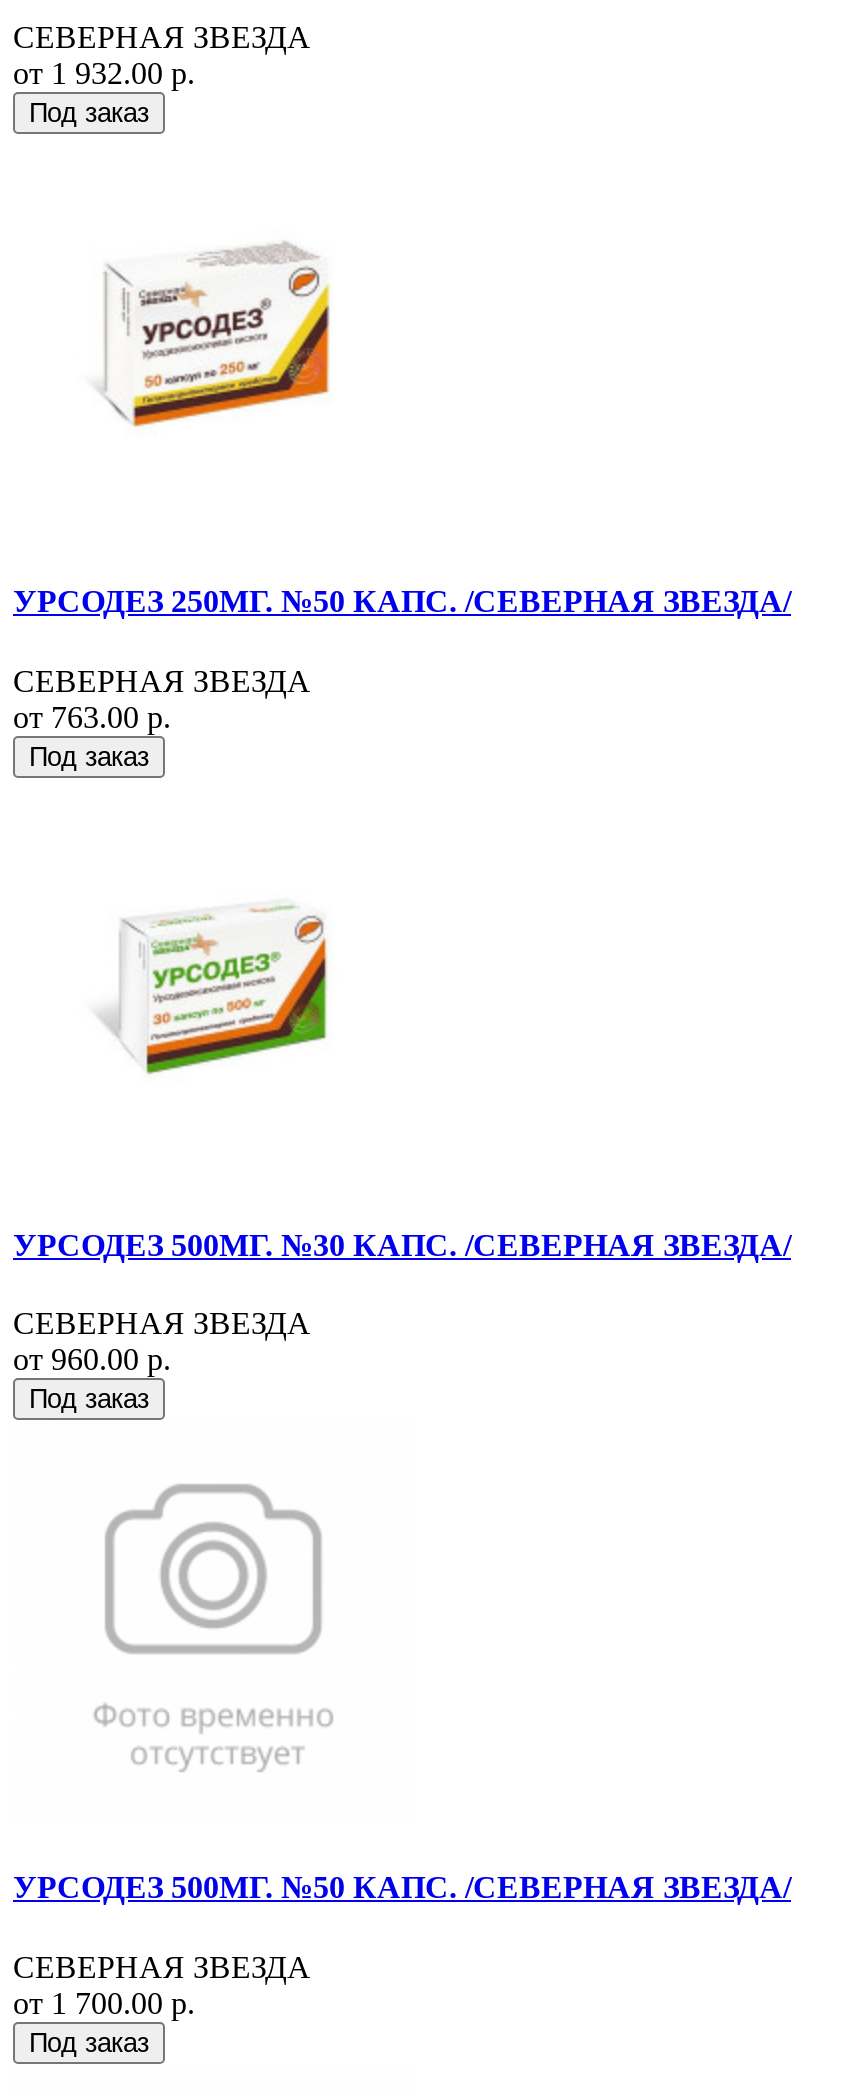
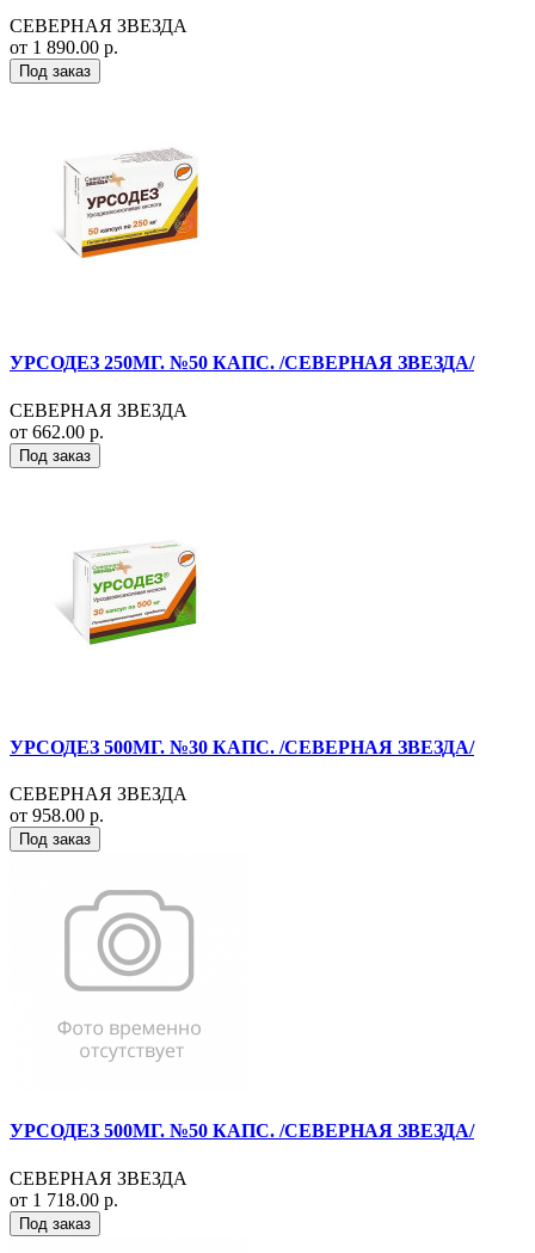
- от 1 932.00 р.
+ от 1 890.00 р.

- от 763.00 р.
+ от 662.00 р.

- от 960.00 р.
+ от 958.00 р.

- от 1 700.00 р.
+ от 1 718.00 р.
